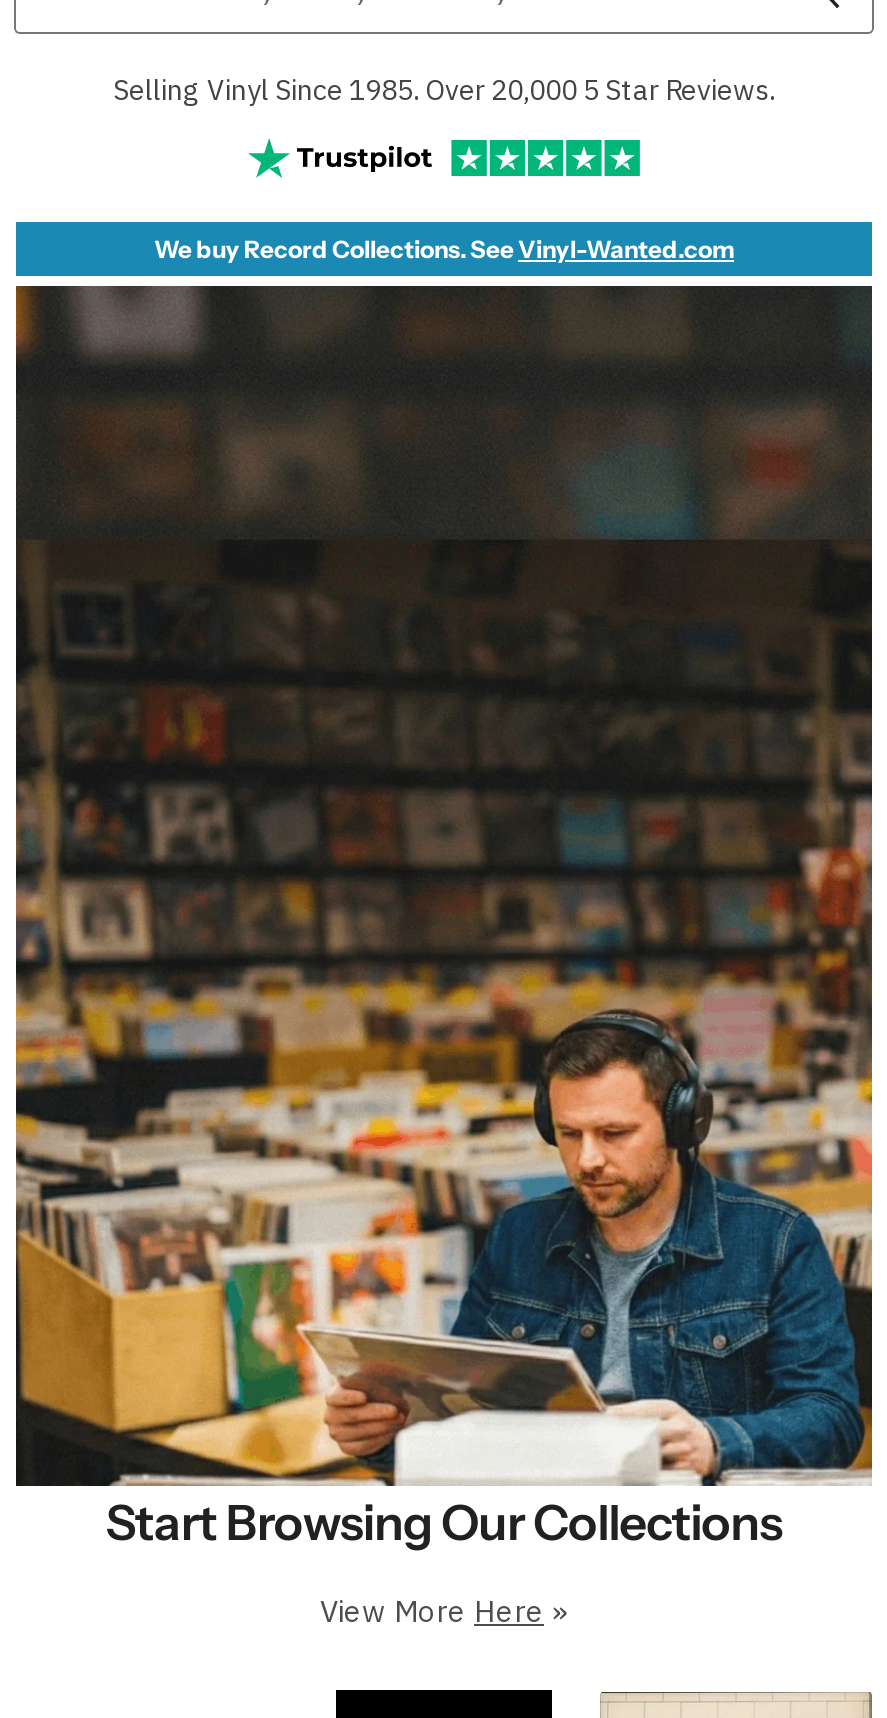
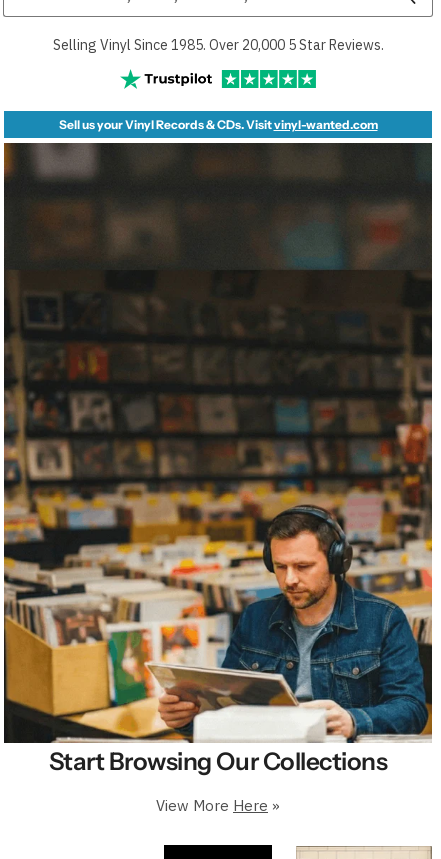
- We buy Record Collections. See Vinyl-Wanted.com
+ Sell us your Vinyl Records & CDs. Visit vinyl-wanted.com
